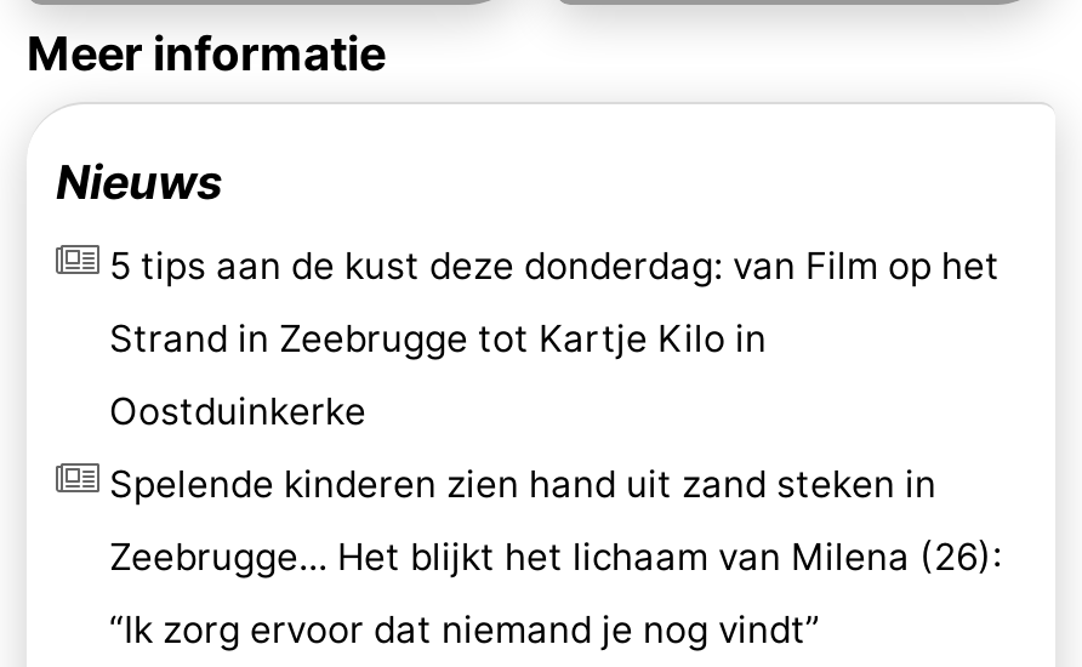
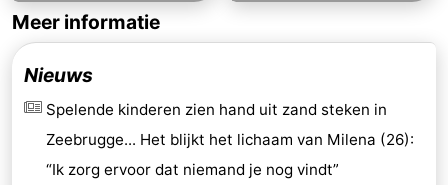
- 5 tips aan de kust deze donderdag: van Film op het
- Strand in Zeebrugge tot Kartje Kilo in
- Oostduinkerke
